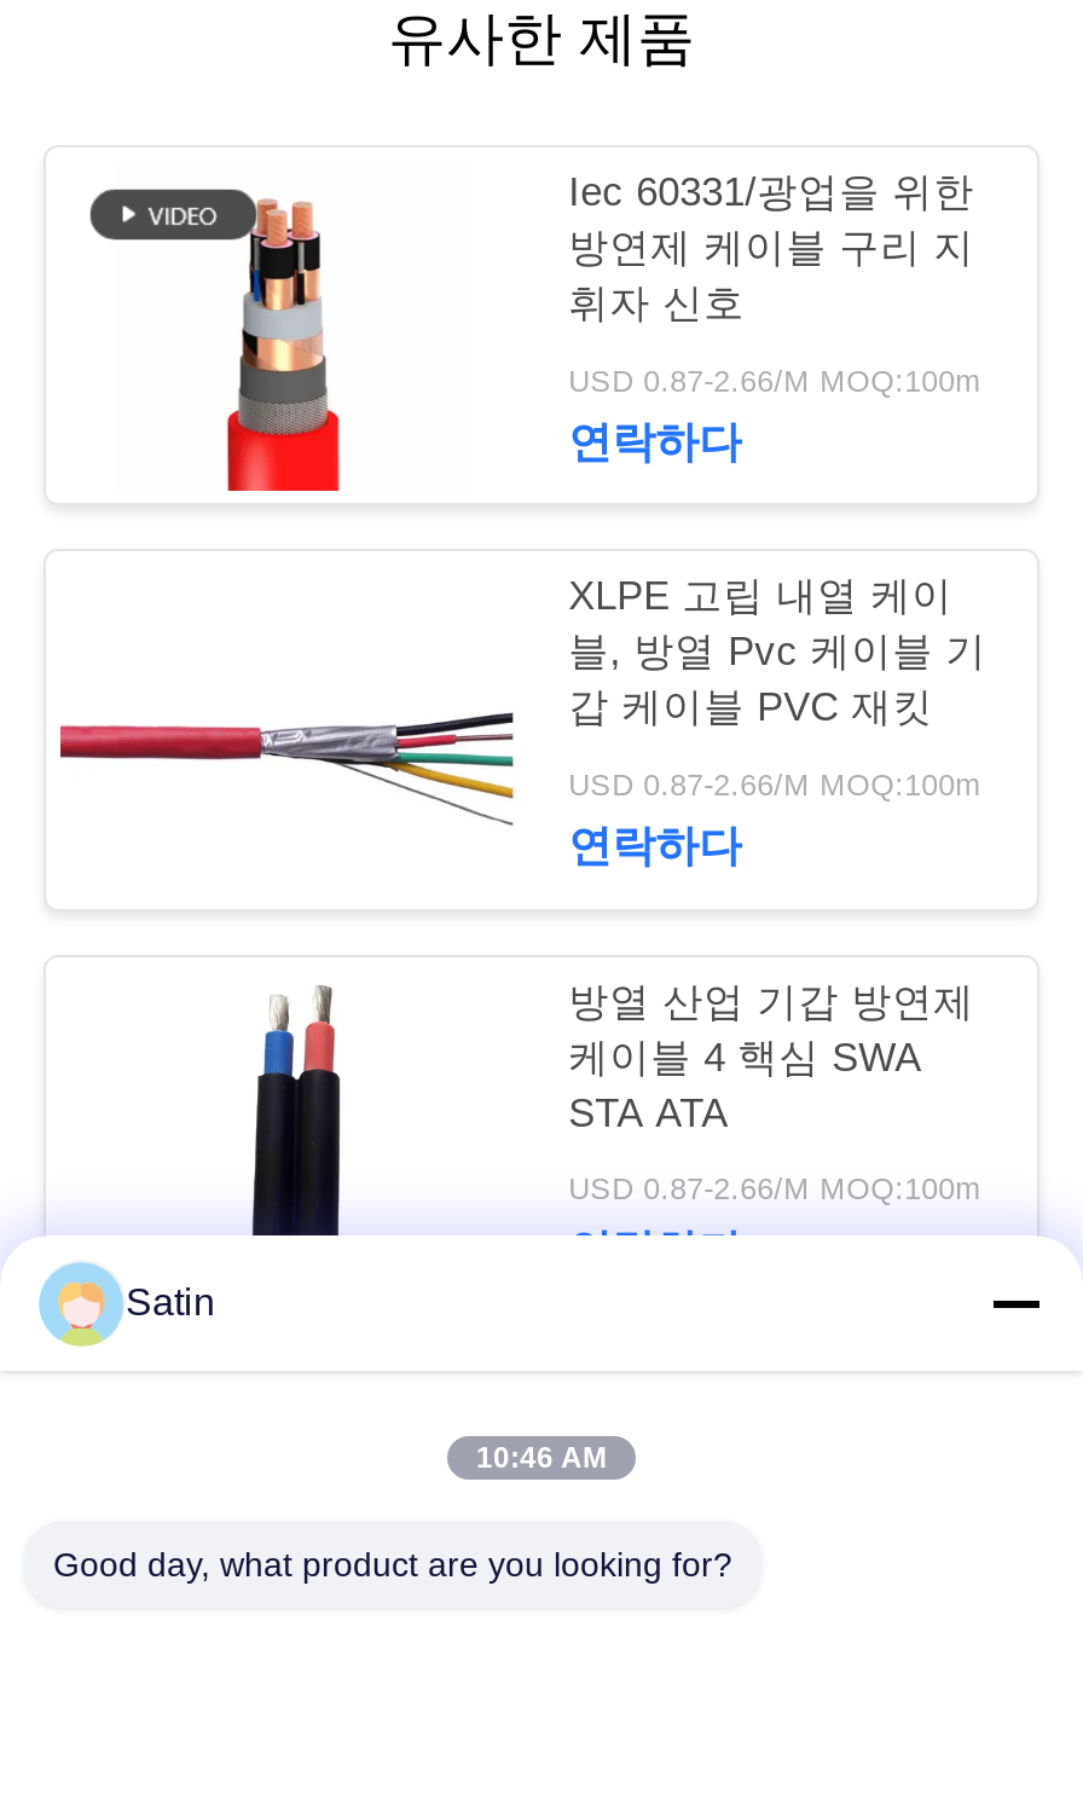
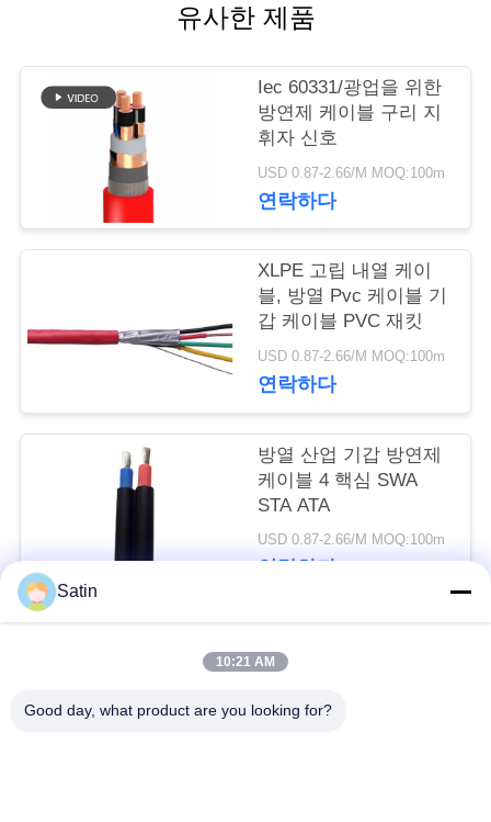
- 10:46 AM
+ 10:21 AM
